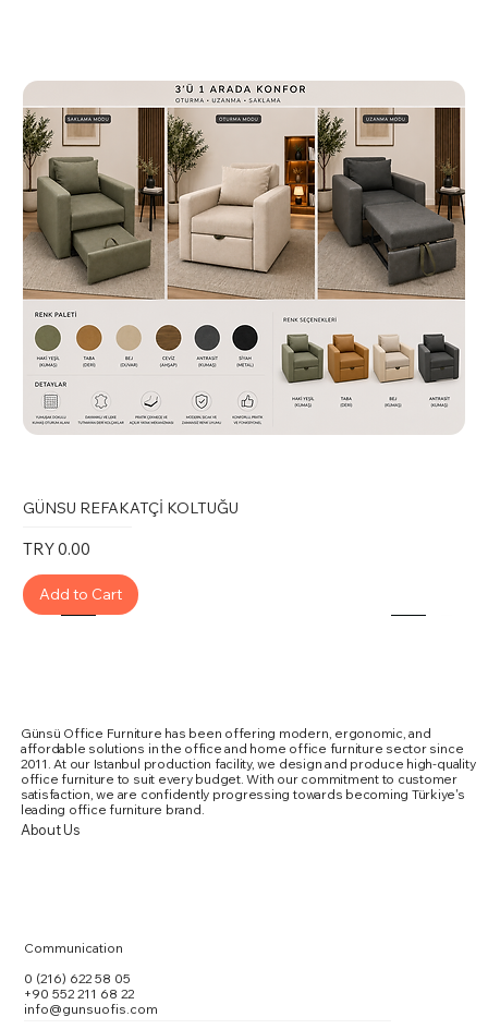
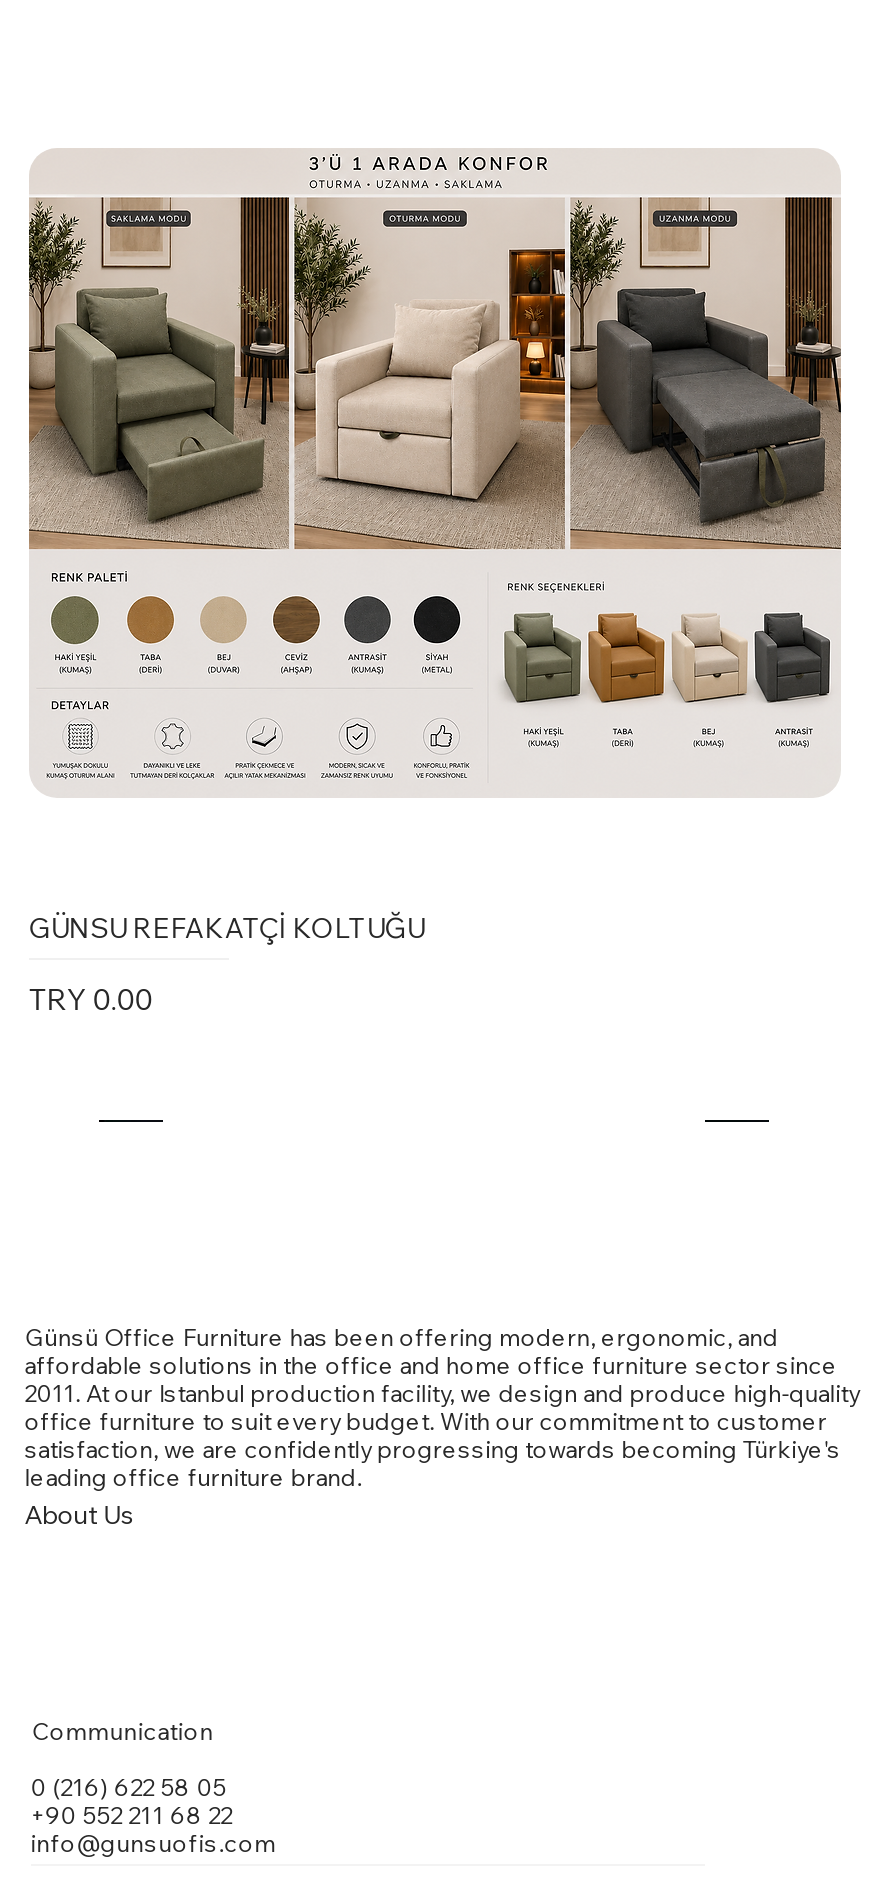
- Add to Cart
